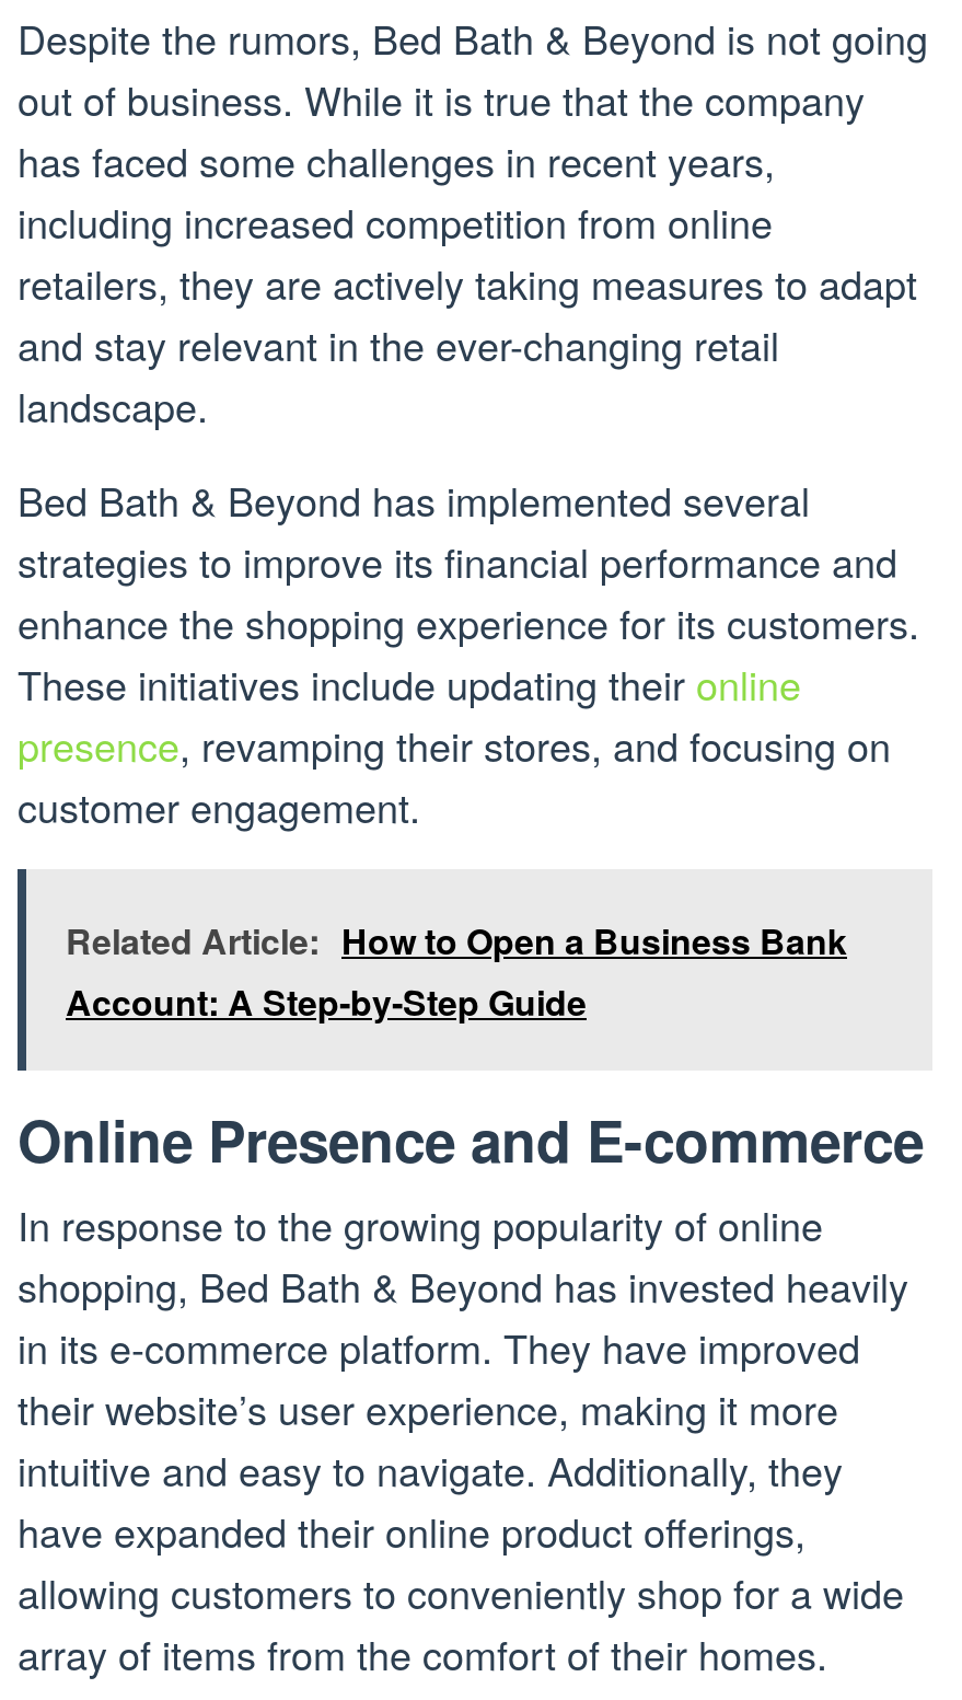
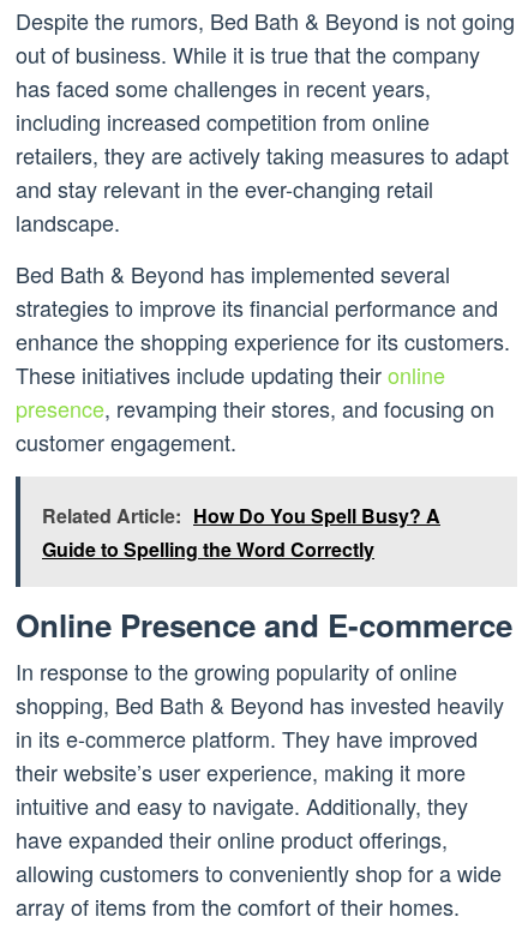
- Related Article: How to Open a Business Bank
- Account: A Step-by-Step Guide
+ Related Article: How Do You Spell Busy? A
+ Guide to Spelling the Word Correctly
